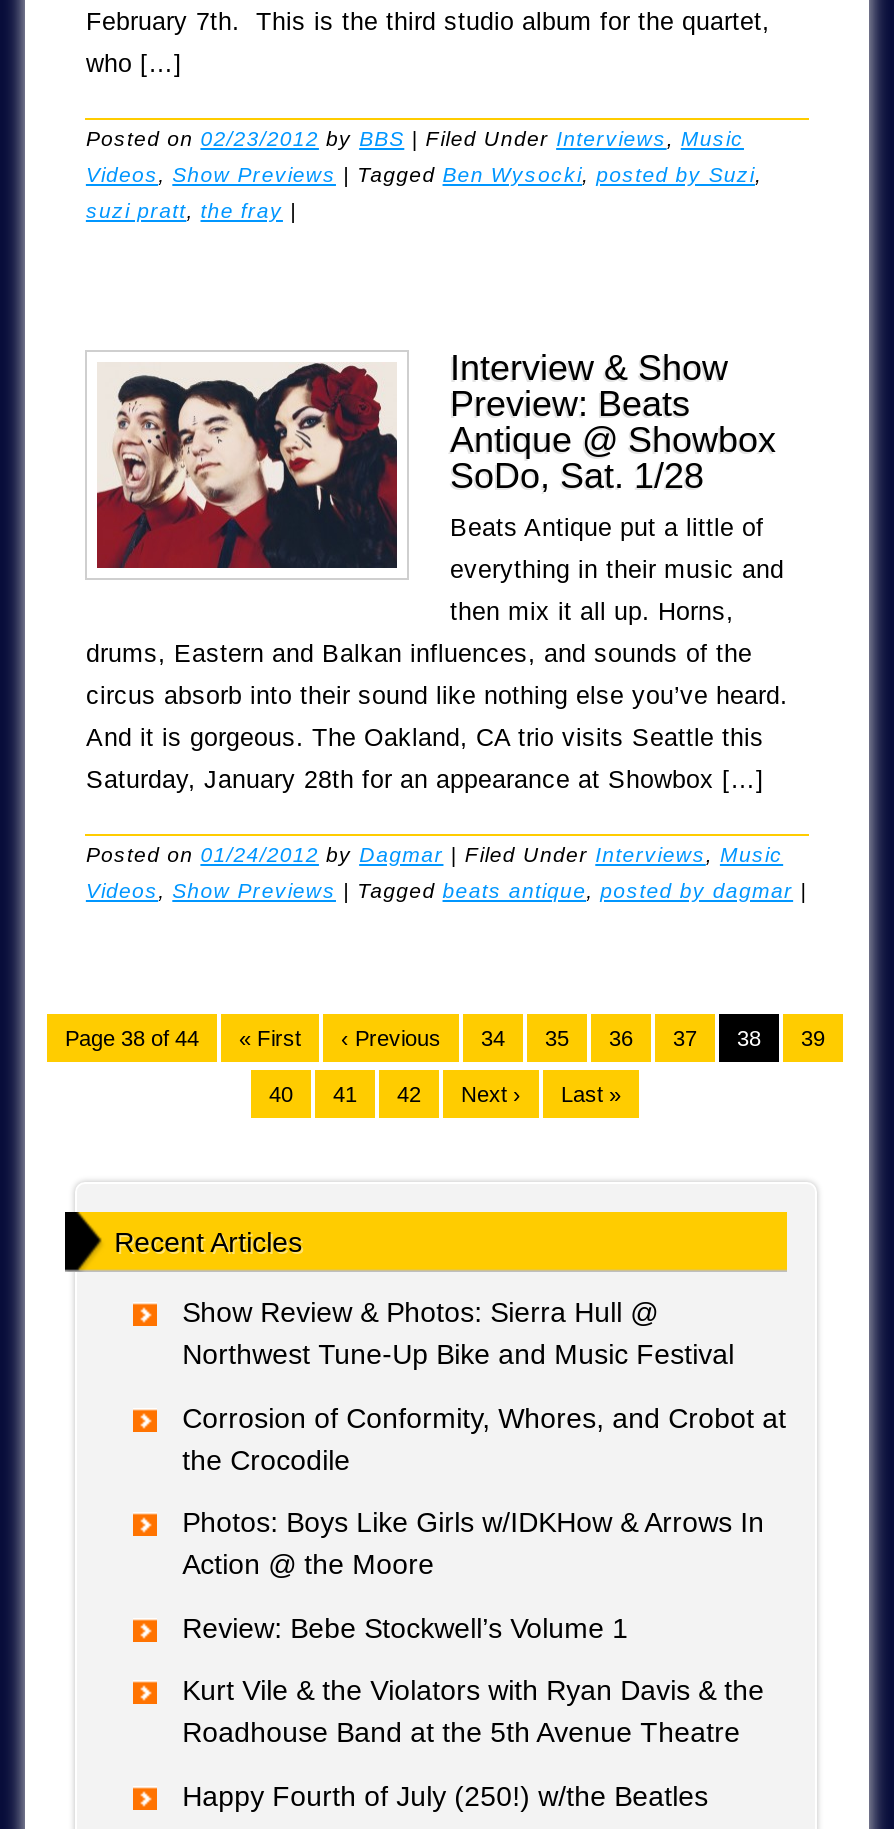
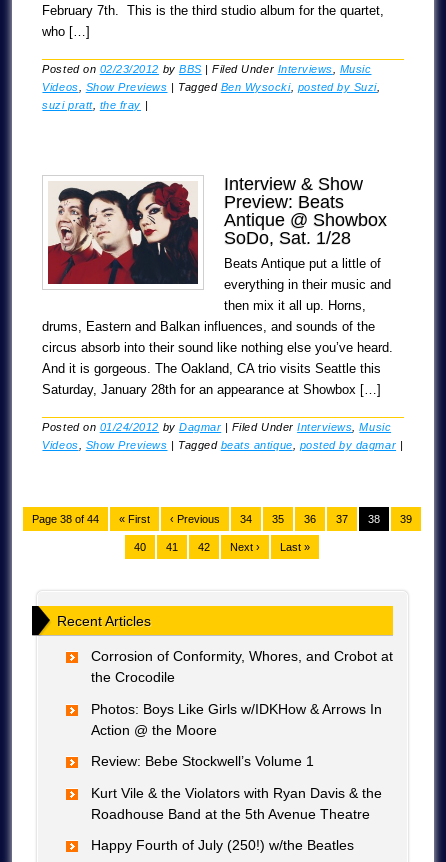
- Show Review & Photos: Sierra Hull @
- Northwest Tune-Up Bike and Music Festival
